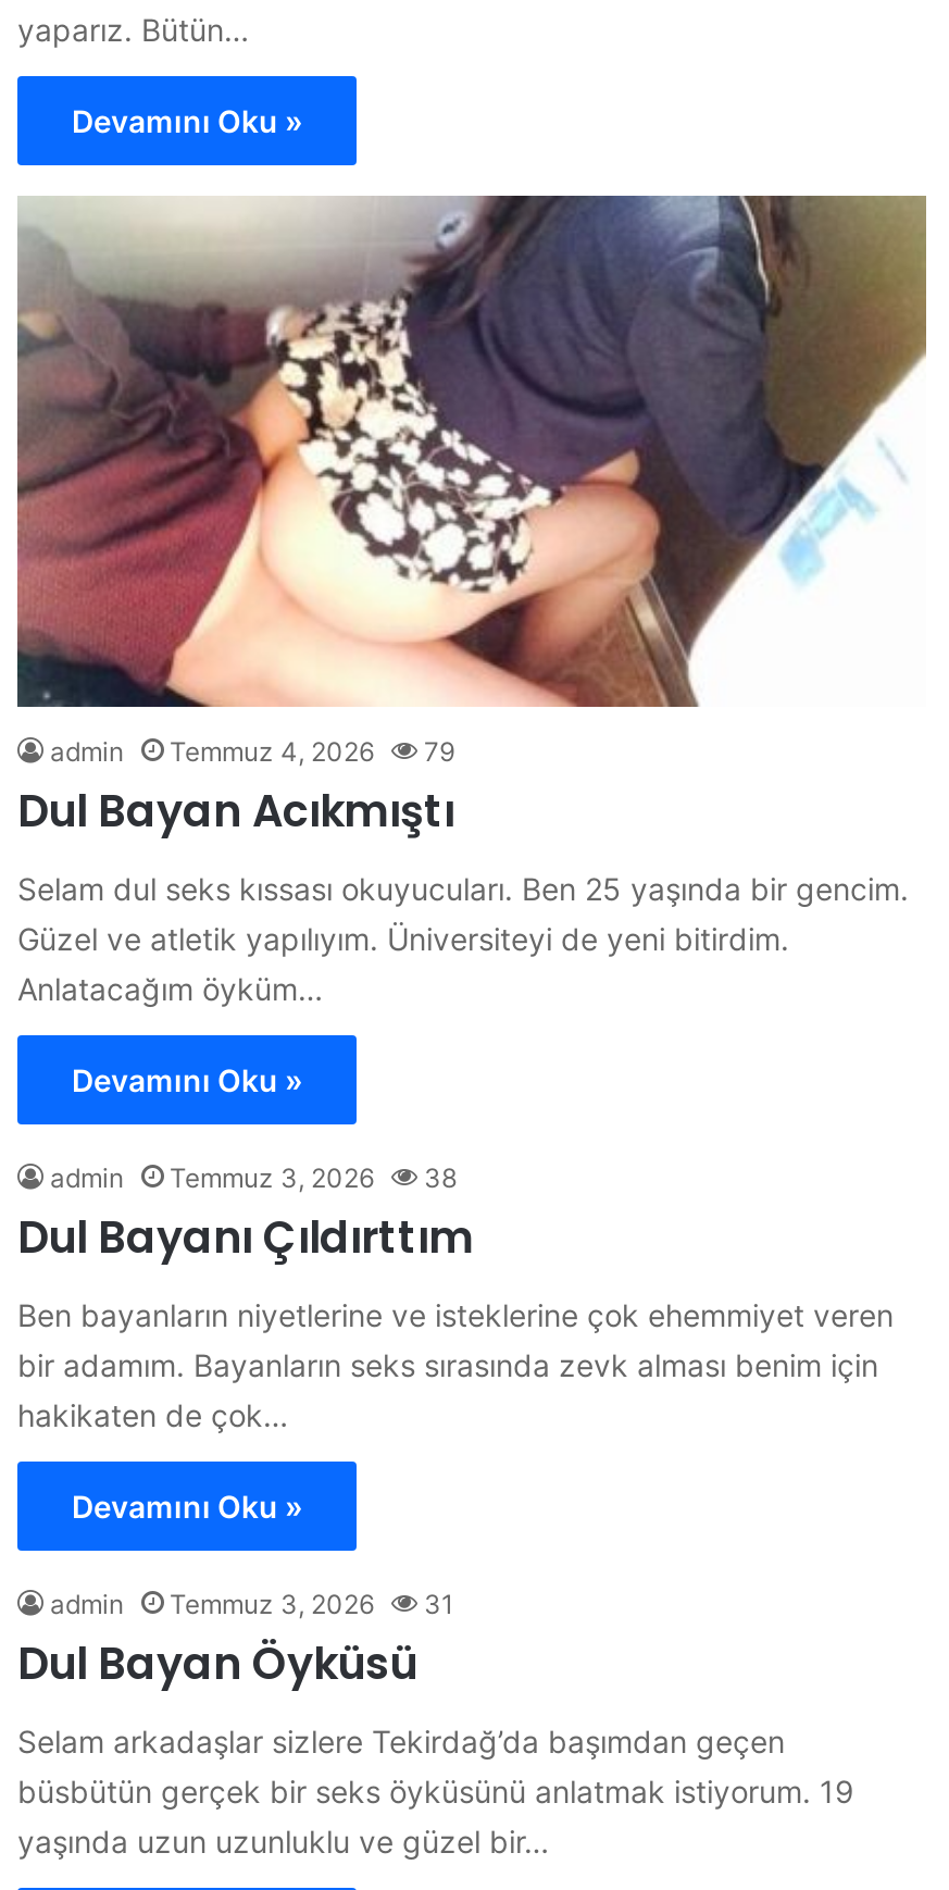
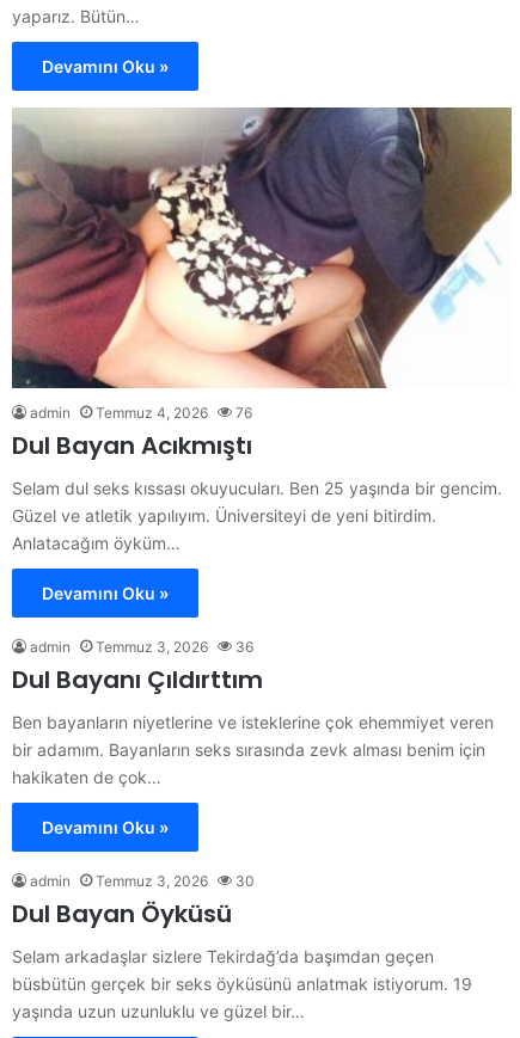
- admin Temmuz 4, 2026 79
+ admin Temmuz 4, 2026 76

- admin Temmuz 3, 2026 38
+ admin Temmuz 3, 2026 36

- admin Temmuz 3, 2026 31
+ admin Temmuz 3, 2026 30
